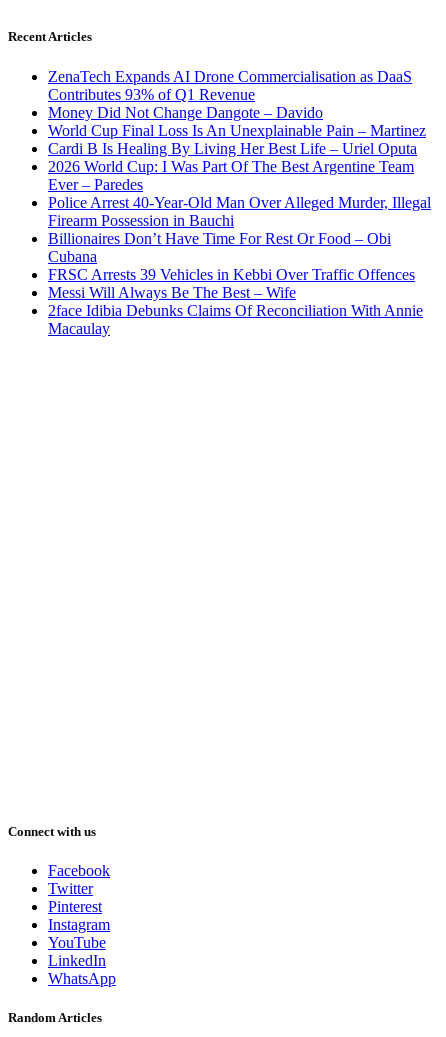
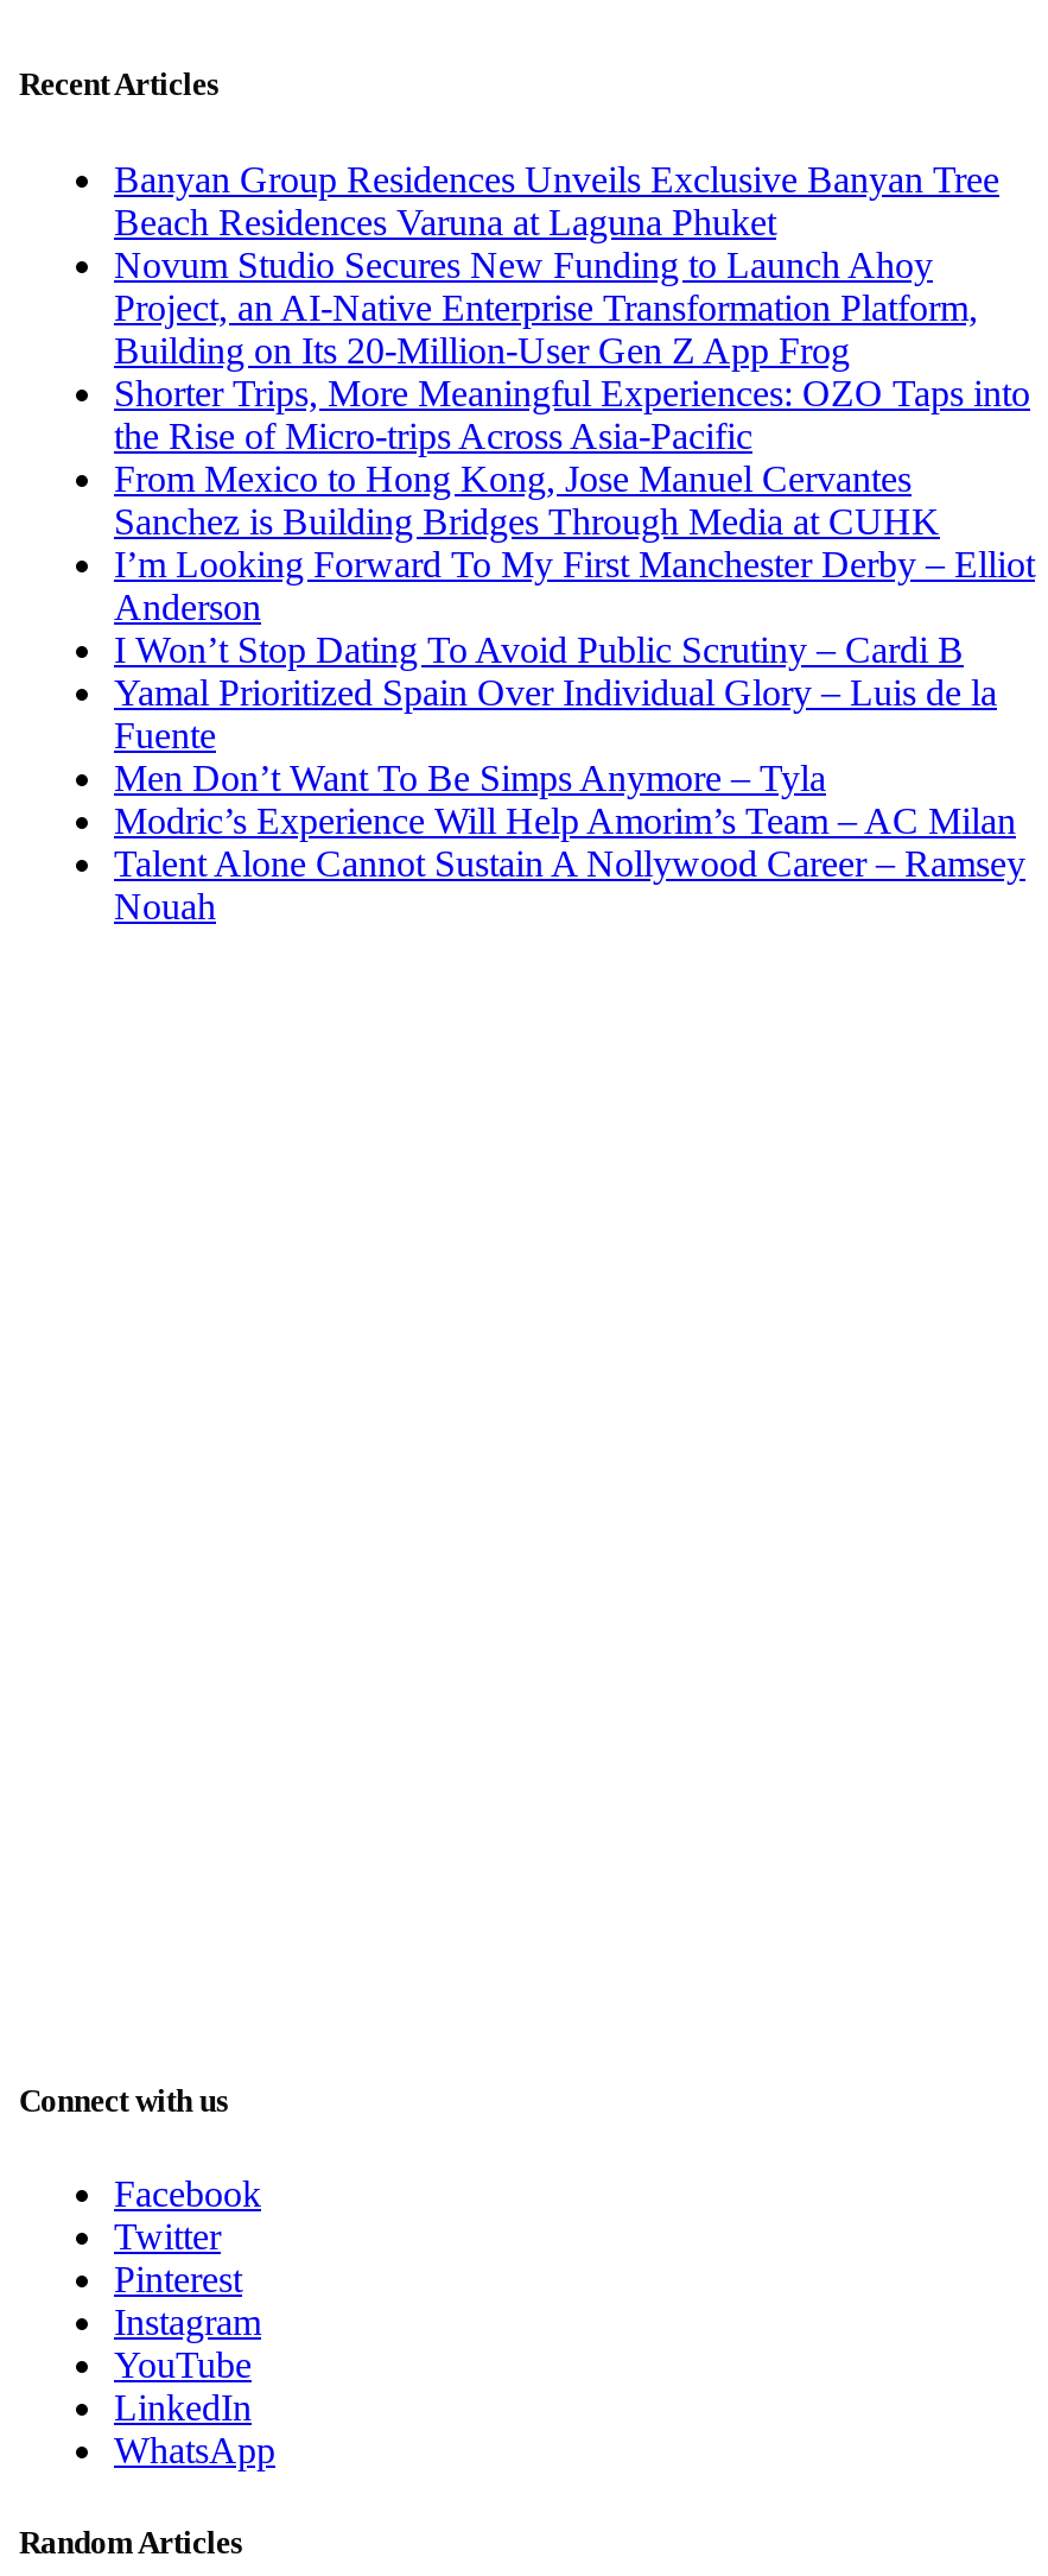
- ZenaTech Expands AI Drone Commercialisation as DaaS
- Contributes 93% of Q1 Revenue
- Money Did Not Change Dangote – Davido
- World Cup Final Loss Is An Unexplainable Pain – Martinez
- Cardi B Is Healing By Living Her Best Life – Uriel Oputa
- 2026 World Cup: I Was Part Of The Best Argentine Team
- Ever – Paredes
- Police Arrest 40-Year-Old Man Over Alleged Murder, Illegal
- Firearm Possession in Bauchi
- Billionaires Don’t Have Time For Rest Or Food – Obi
- Cubana
- FRSC Arrests 39 Vehicles in Kebbi Over Traffic Offences
- Messi Will Always Be The Best – Wife
- 2face Idibia Debunks Claims Of Reconciliation With Annie
- Macaulay
+ Banyan Group Residences Unveils Exclusive Banyan Tree
+ Beach Residences Varuna at Laguna Phuket
+ Novum Studio Secures New Funding to Launch Ahoy
+ Project, an AI-Native Enterprise Transformation Platform,
+ Building on Its 20-Million-User Gen Z App Frog
+ Shorter Trips, More Meaningful Experiences: OZO Taps into
+ the Rise of Micro-trips Across Asia-Pacific
+ From Mexico to Hong Kong, Jose Manuel Cervantes
+ Sanchez is Building Bridges Through Media at CUHK
+ I’m Looking Forward To My First Manchester Derby – Elliot
+ Anderson
+ I Won’t Stop Dating To Avoid Public Scrutiny – Cardi B
+ Yamal Prioritized Spain Over Individual Glory – Luis de la
+ Fuente
+ Men Don’t Want To Be Simps Anymore – Tyla
+ Modric’s Experience Will Help Amorim’s Team – AC Milan
+ Talent Alone Cannot Sustain A Nollywood Career – Ramsey
+ Nouah
